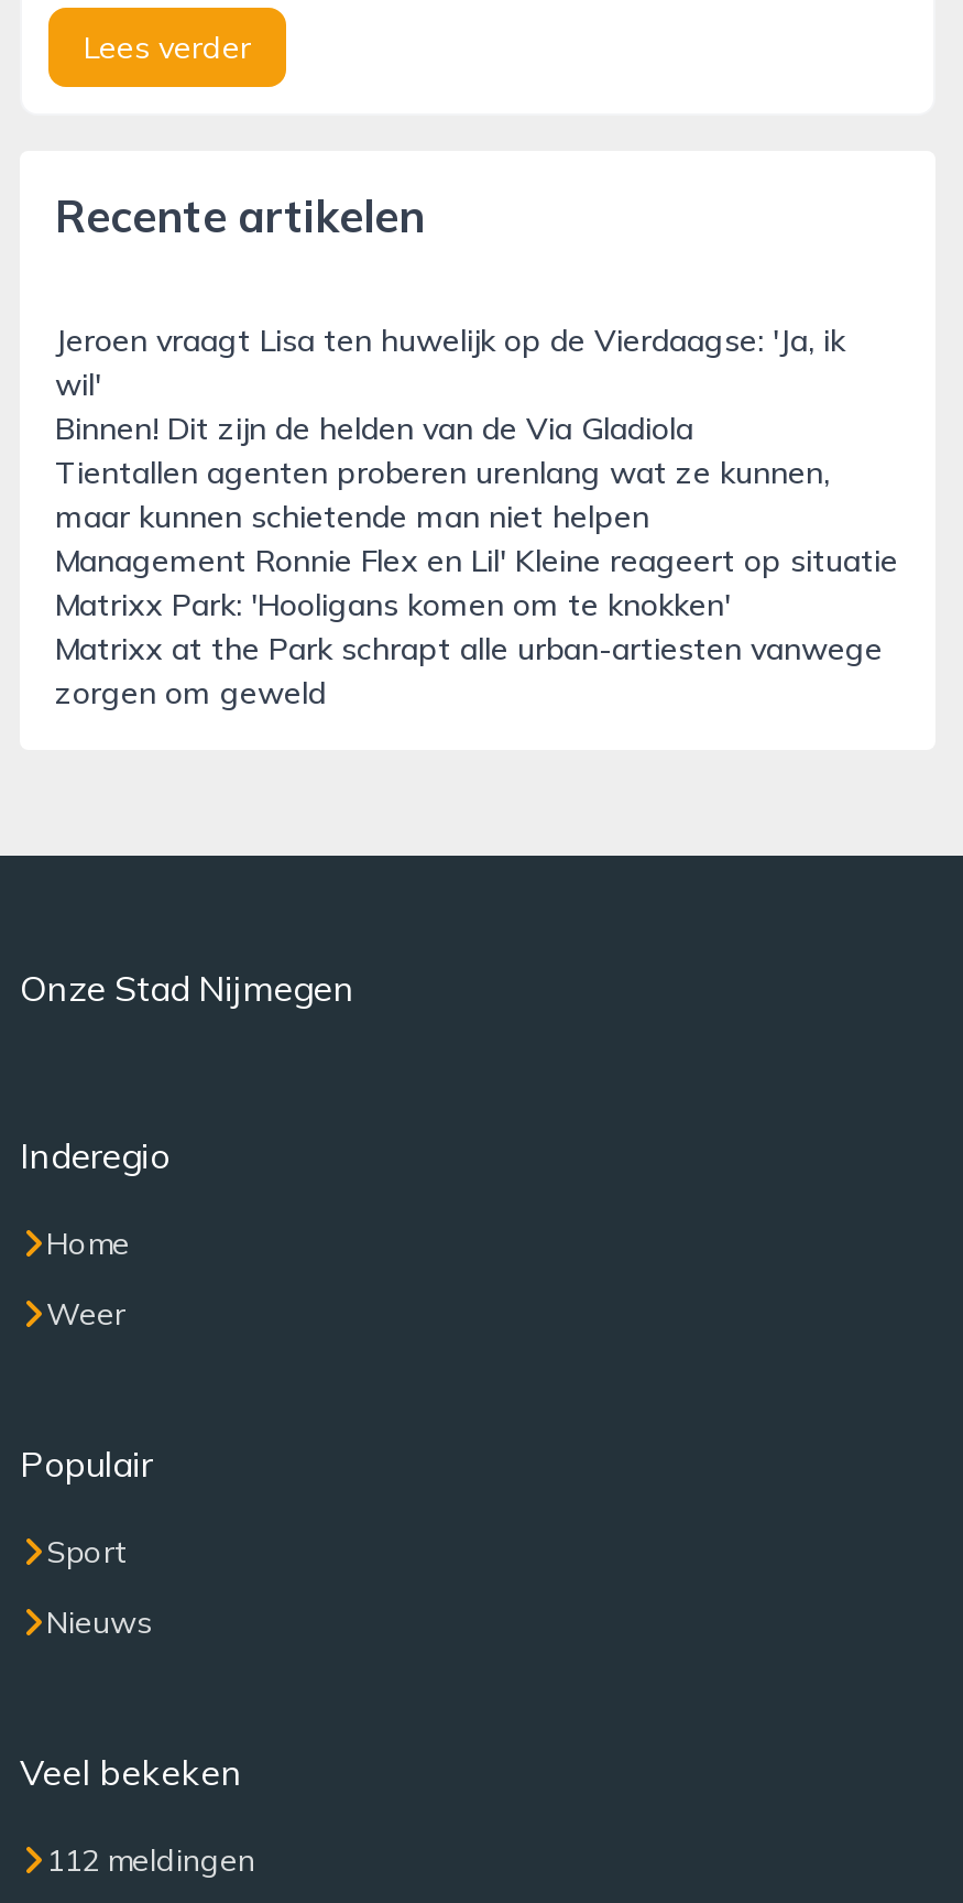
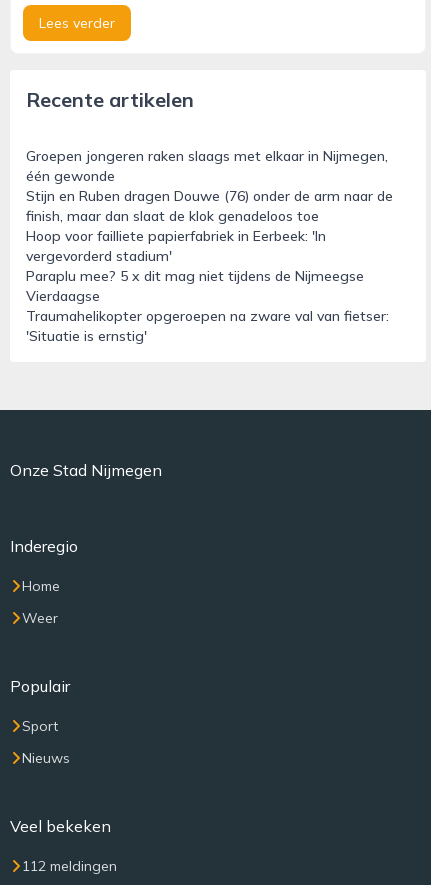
- Jeroen vraagt Lisa ten huwelijk op de Vierdaagse: 'Ja, ik
- wil'
- Binnen! Dit zijn de helden van de Via Gladiola
- Tientallen agenten proberen urenlang wat ze kunnen,
- maar kunnen schietende man niet helpen
- Management Ronnie Flex en Lil' Kleine reageert op situatie
- Matrixx Park: 'Hooligans komen om te knokken'
- Matrixx at the Park schrapt alle urban-artiesten vanwege
- zorgen om geweld
+ Groepen jongeren raken slaags met elkaar in Nijmegen,
+ één gewonde
+ Stijn en Ruben dragen Douwe (76) onder de arm naar de
+ finish, maar dan slaat de klok genadeloos toe
+ Hoop voor failliete papierfabriek in Eerbeek: 'In
+ vergevorderd stadium'
+ Paraplu mee? 5 x dit mag niet tijdens de Nijmeegse
+ Vierdaagse
+ Traumahelikopter opgeroepen na zware val van fietser:
+ 'Situatie is ernstig'
